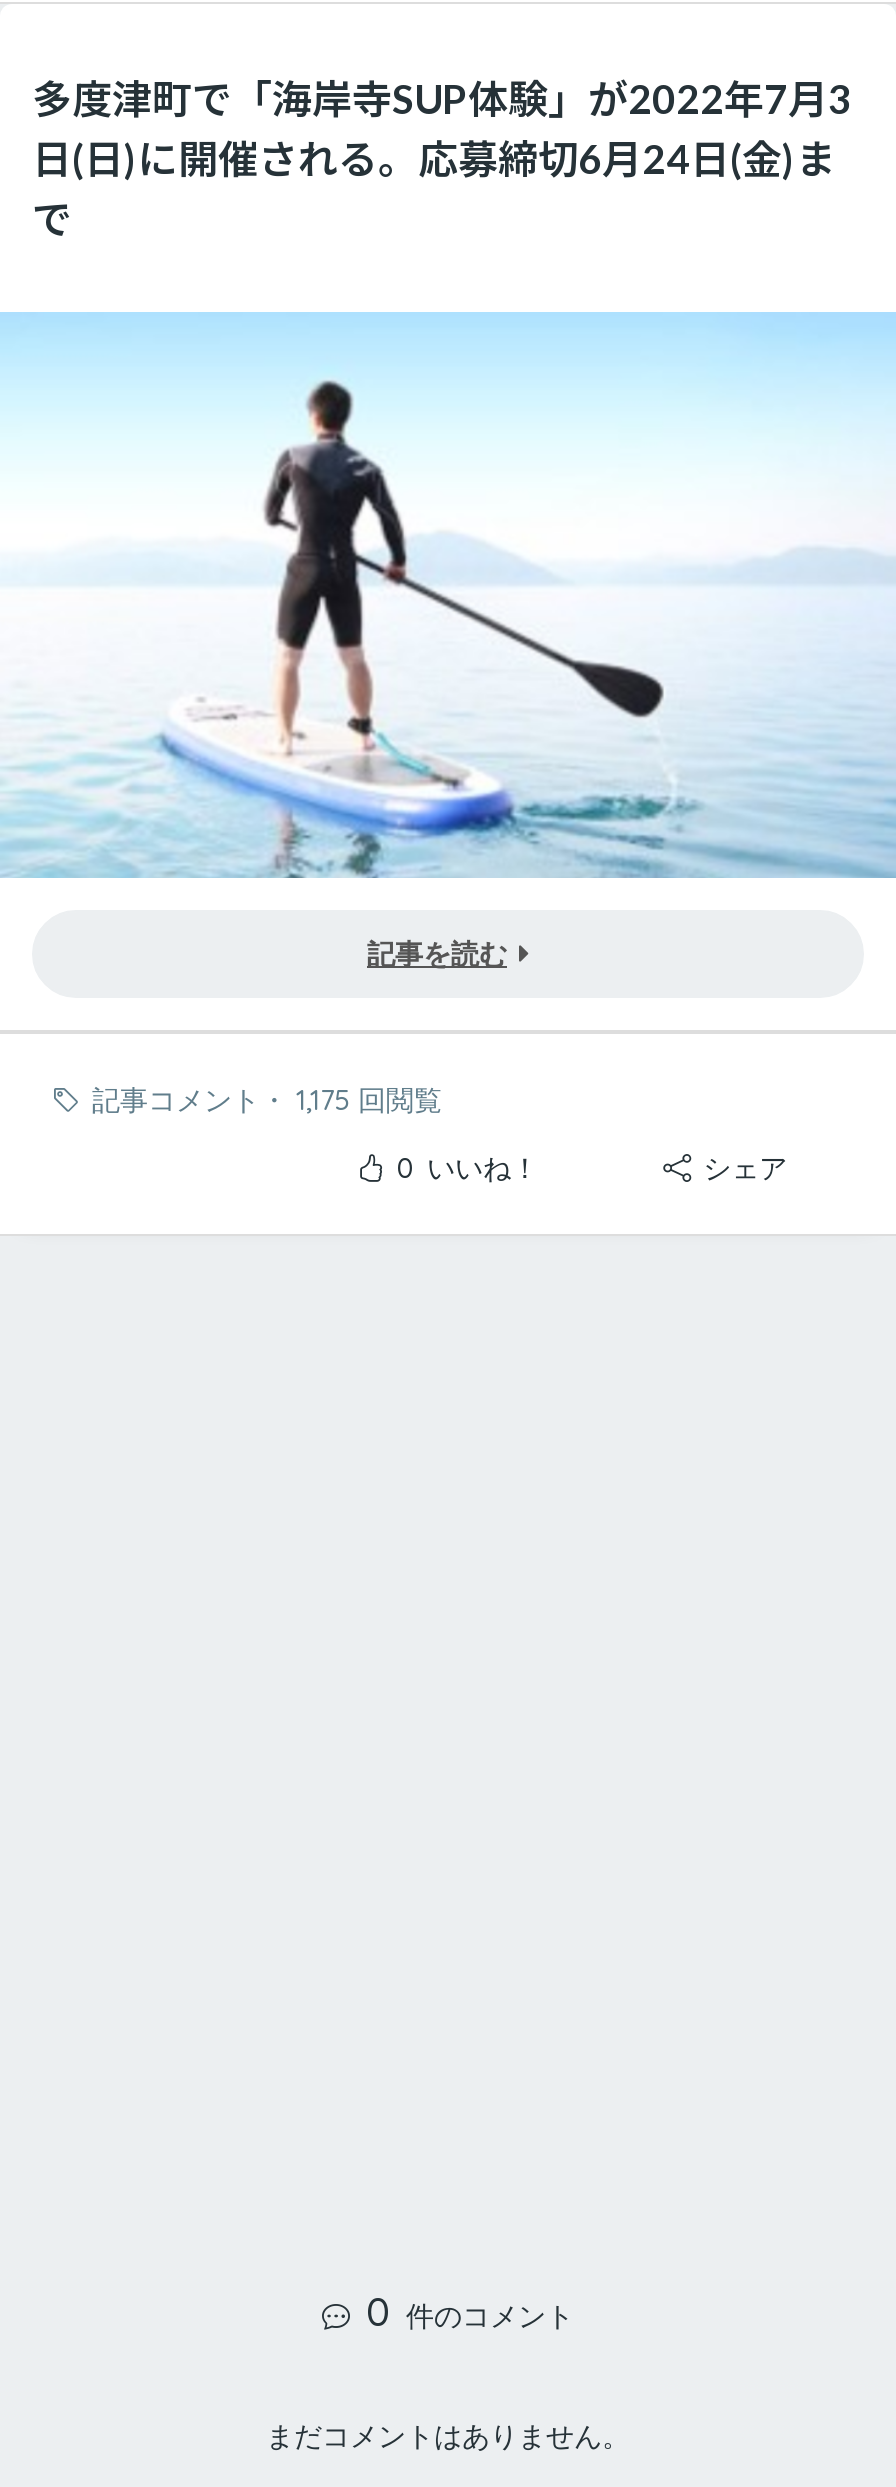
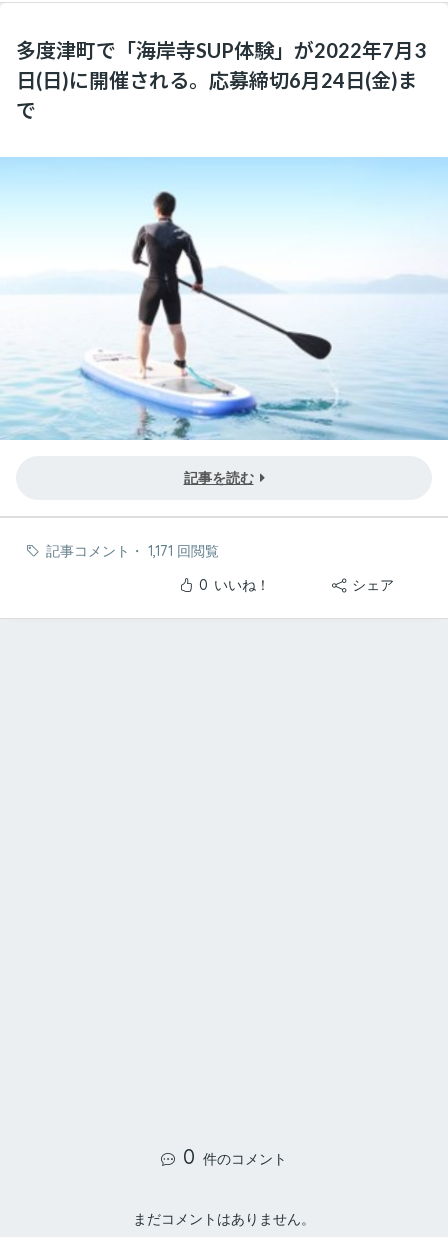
- 記事コメント・1,175 回閲覧
+ 記事コメント・1,171 回閲覧
